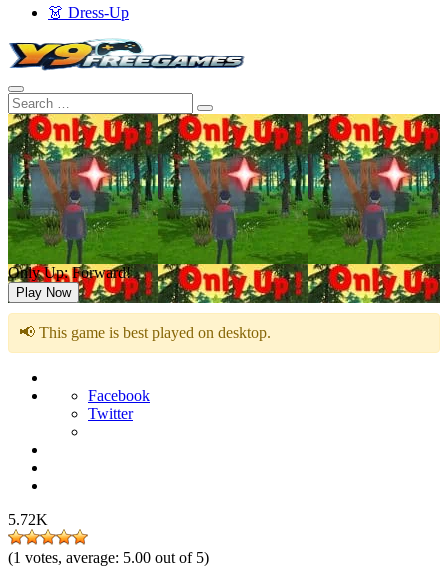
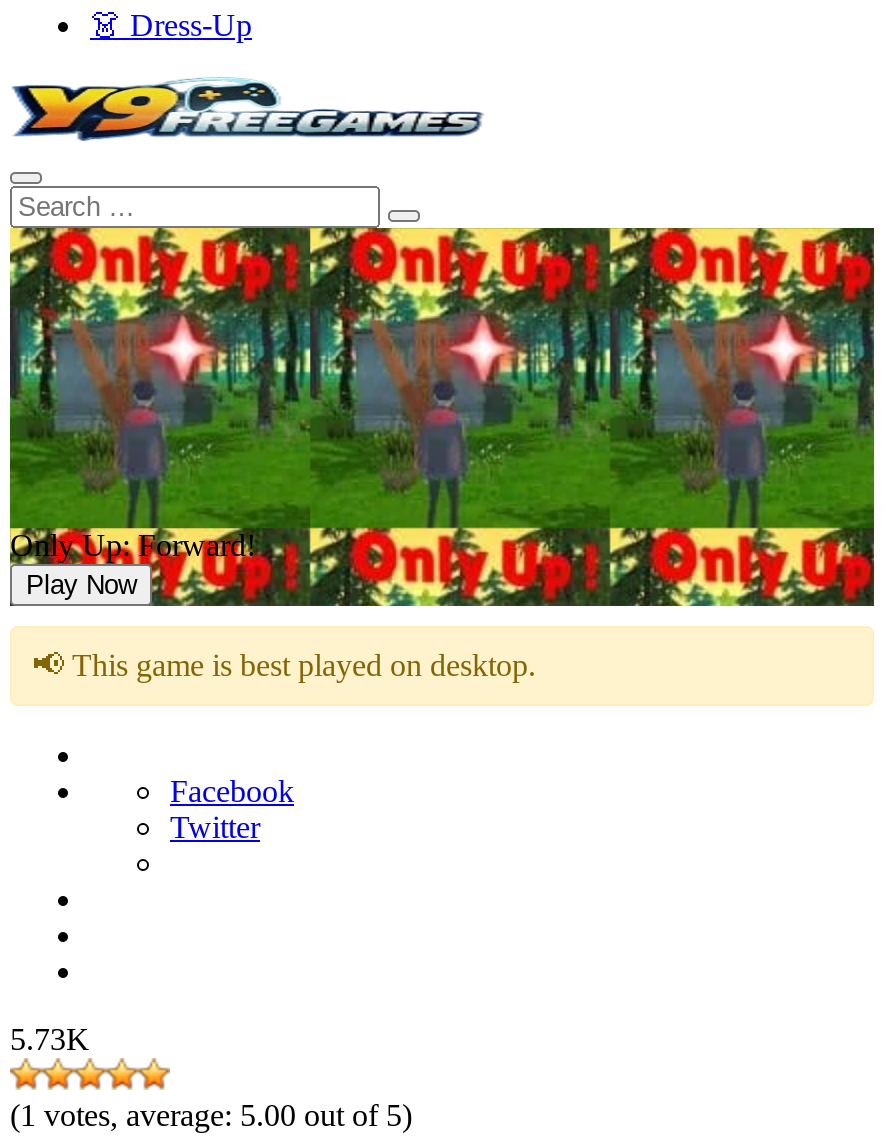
- 5.72K
+ 5.73K
